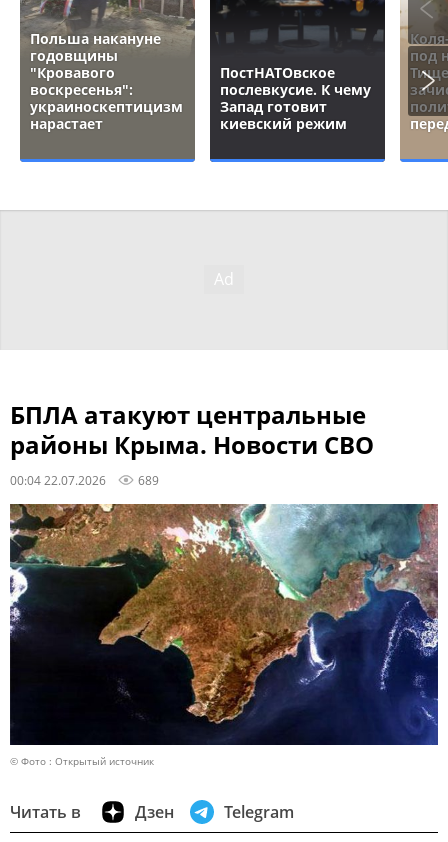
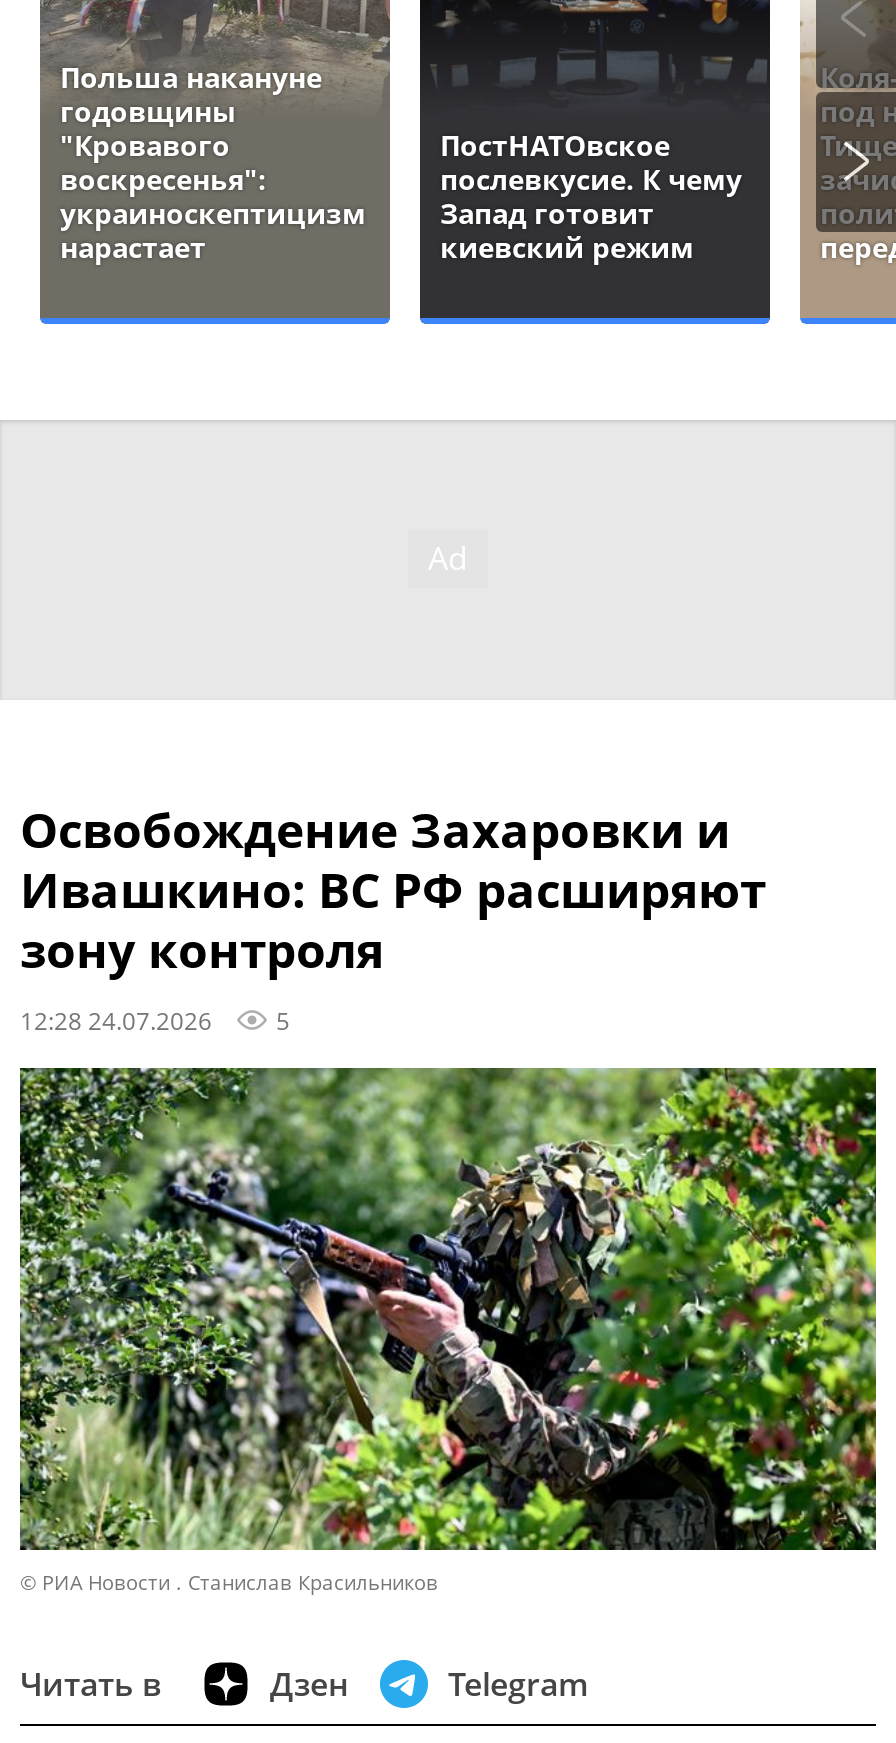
- БПЛА атакуют центральные
- районы Крыма. Новости СВО
- 00:04 22.07.2026
- 689
+ Освобождение Захаровки и
+ Ивашкино: ВС РФ расширяют
+ зону контроля
+ 12:28 24.07.2026
+ 5

- [image]
- © Фото : Открытый источник
+ [image]
+ © РИА Новости . Станислав Красильников
